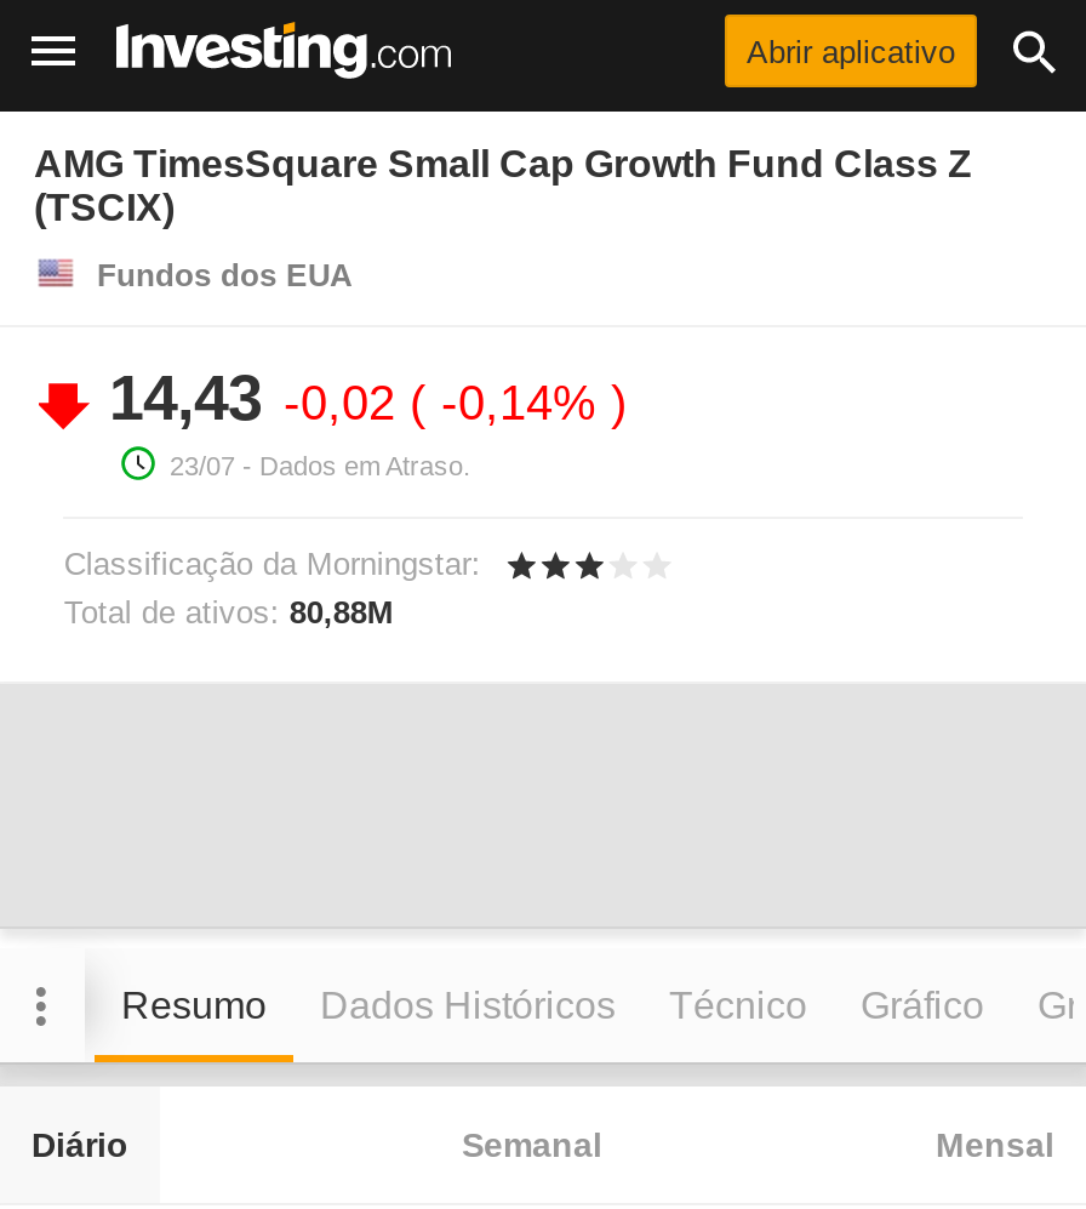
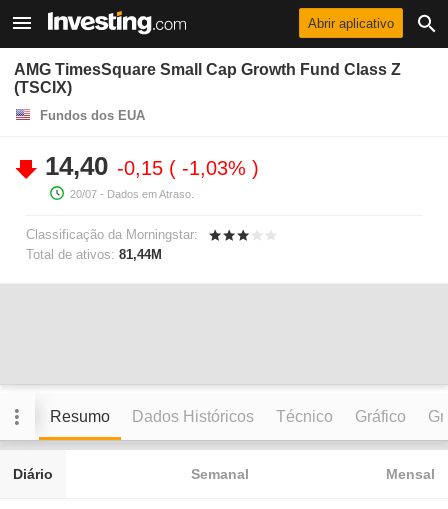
- 14,43 -0,02 -0,14%
+ 14,40 -0,15 -1,03%

- 23/07 - Dados em Atraso.
+ 20/07 - Dados em Atraso.

- Total de ativos: 80,88M
+ Total de ativos: 81,44M
